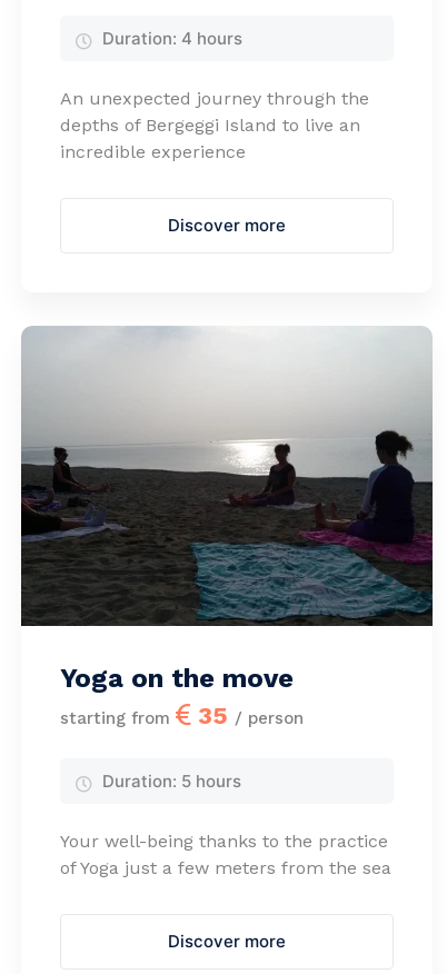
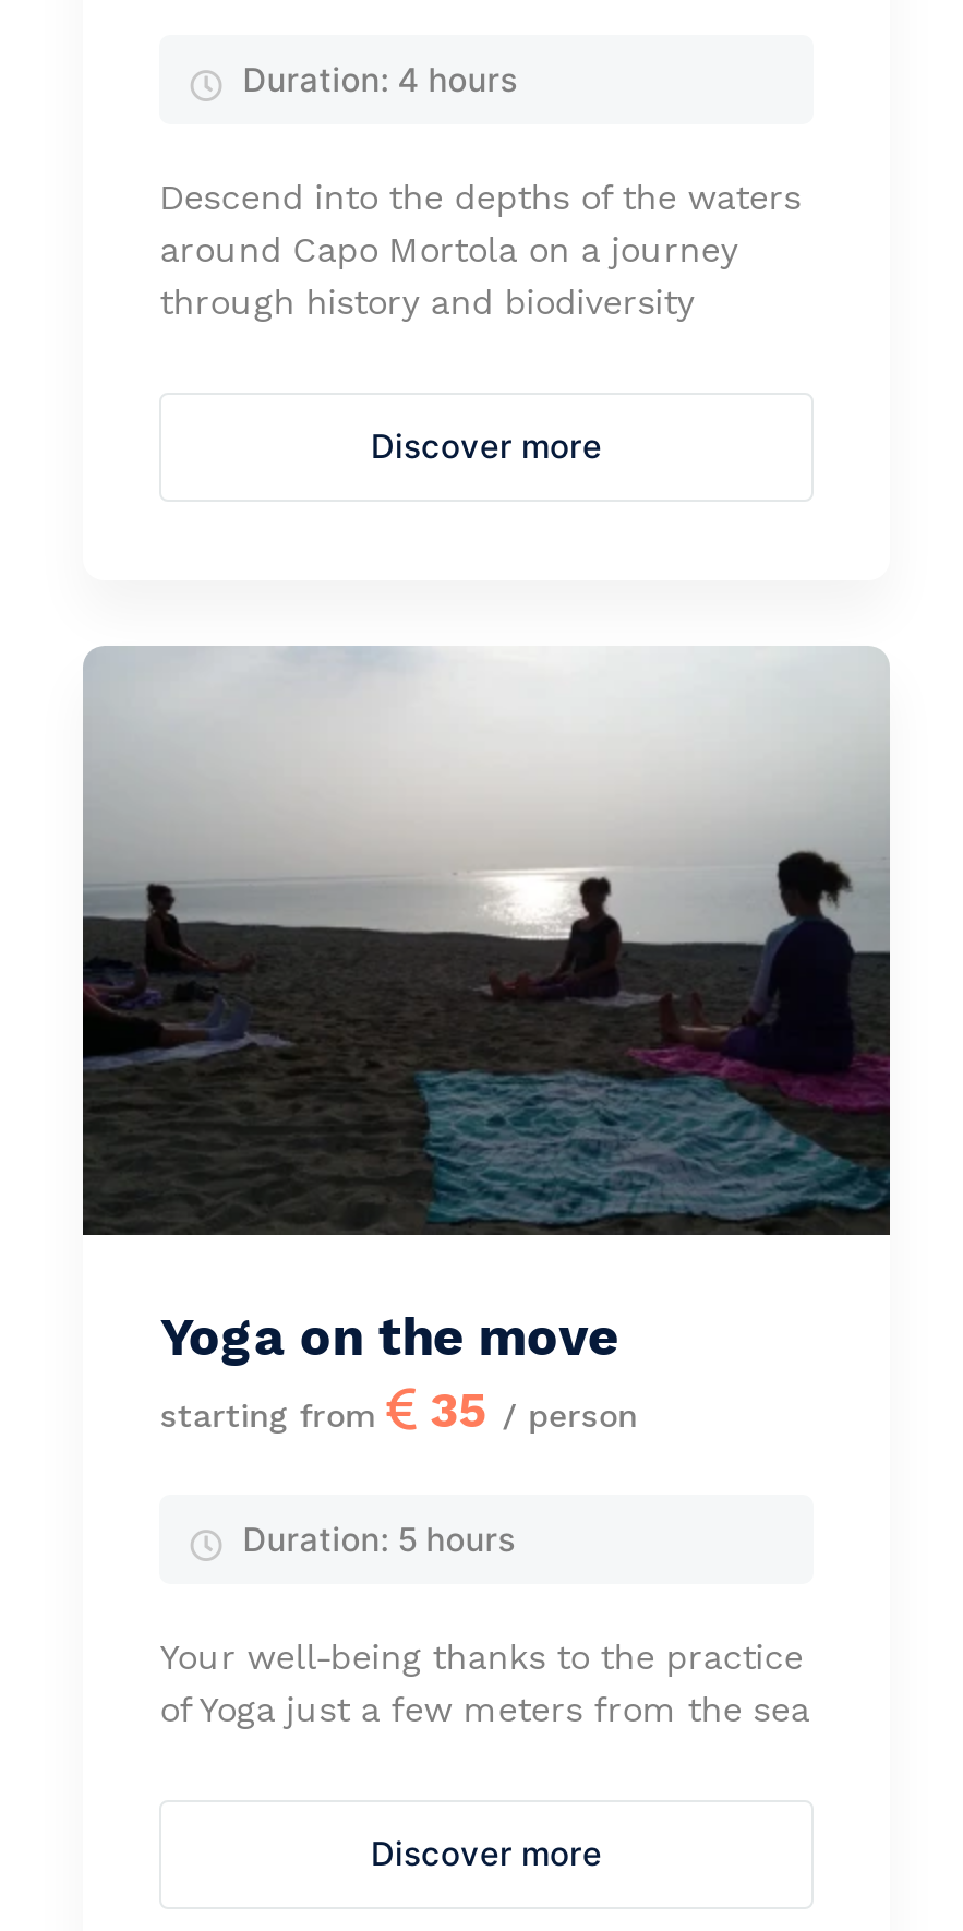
- An unexpected journey through the
- depths of Bergeggi Island to live an
- incredible experience
+ Descend into the depths of the waters
+ around Capo Mortola on a journey
+ through history and biodiversity
